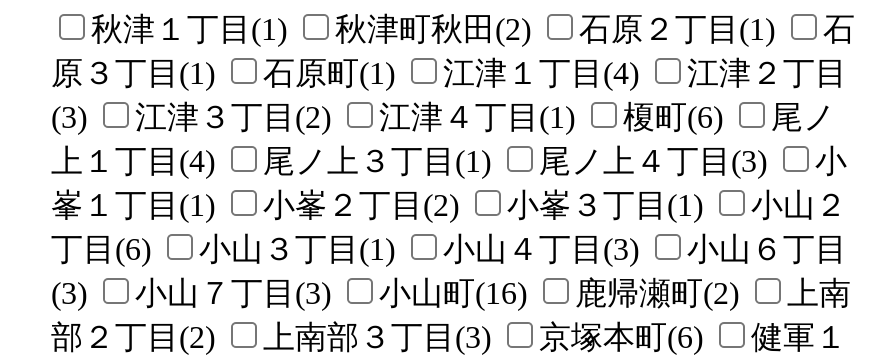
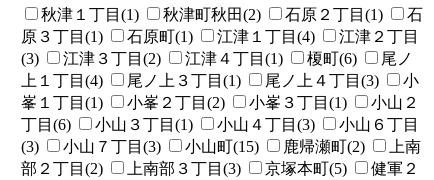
- (3) 小山７丁目(3) 小山町(16) 鹿帰瀬町(2) 上南
+ (3) 小山７丁目(3) 小山町(15) 鹿帰瀬町(2) 上南

- 京塚本町(6)
+ 京塚本町(5)

- 健軍１
+ 健軍２
